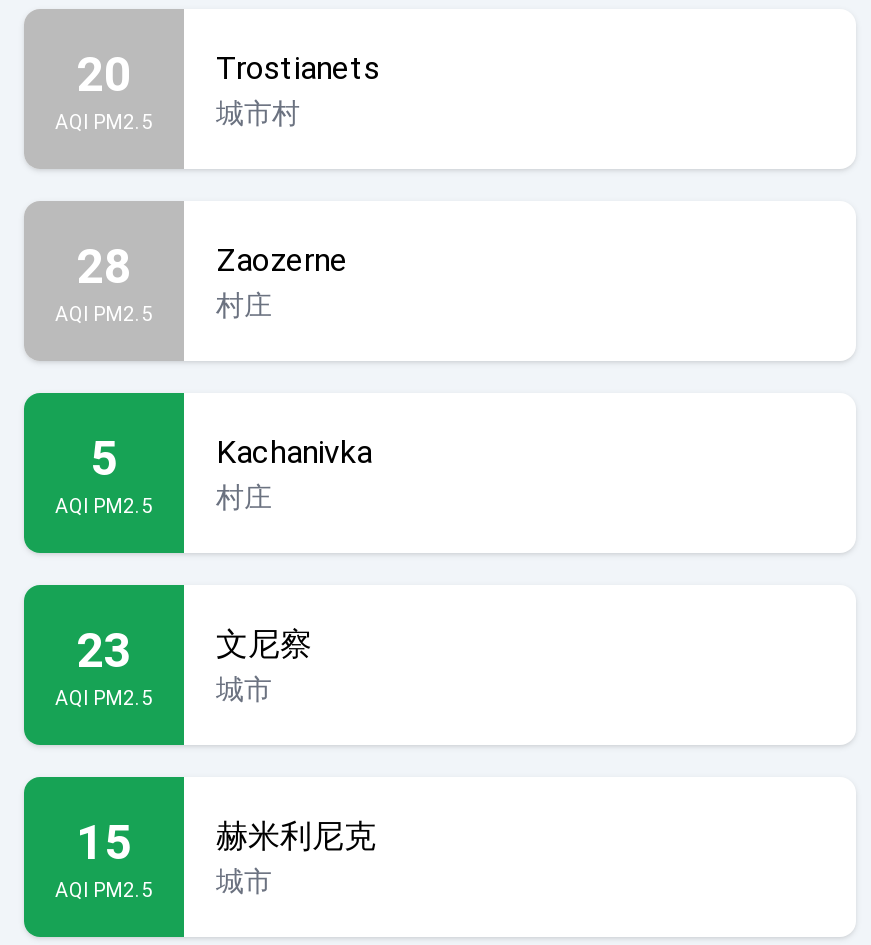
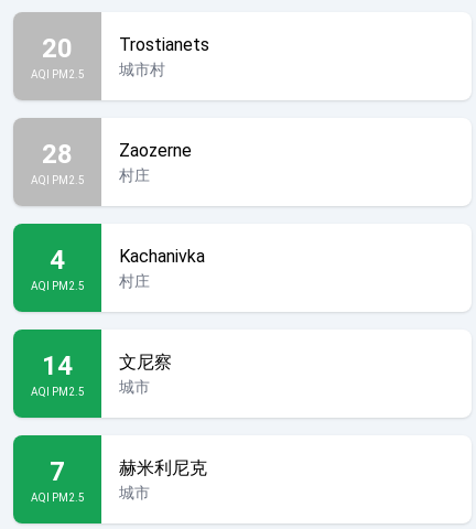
- 5
+ 4

- 23
+ 14

- 15
+ 7
